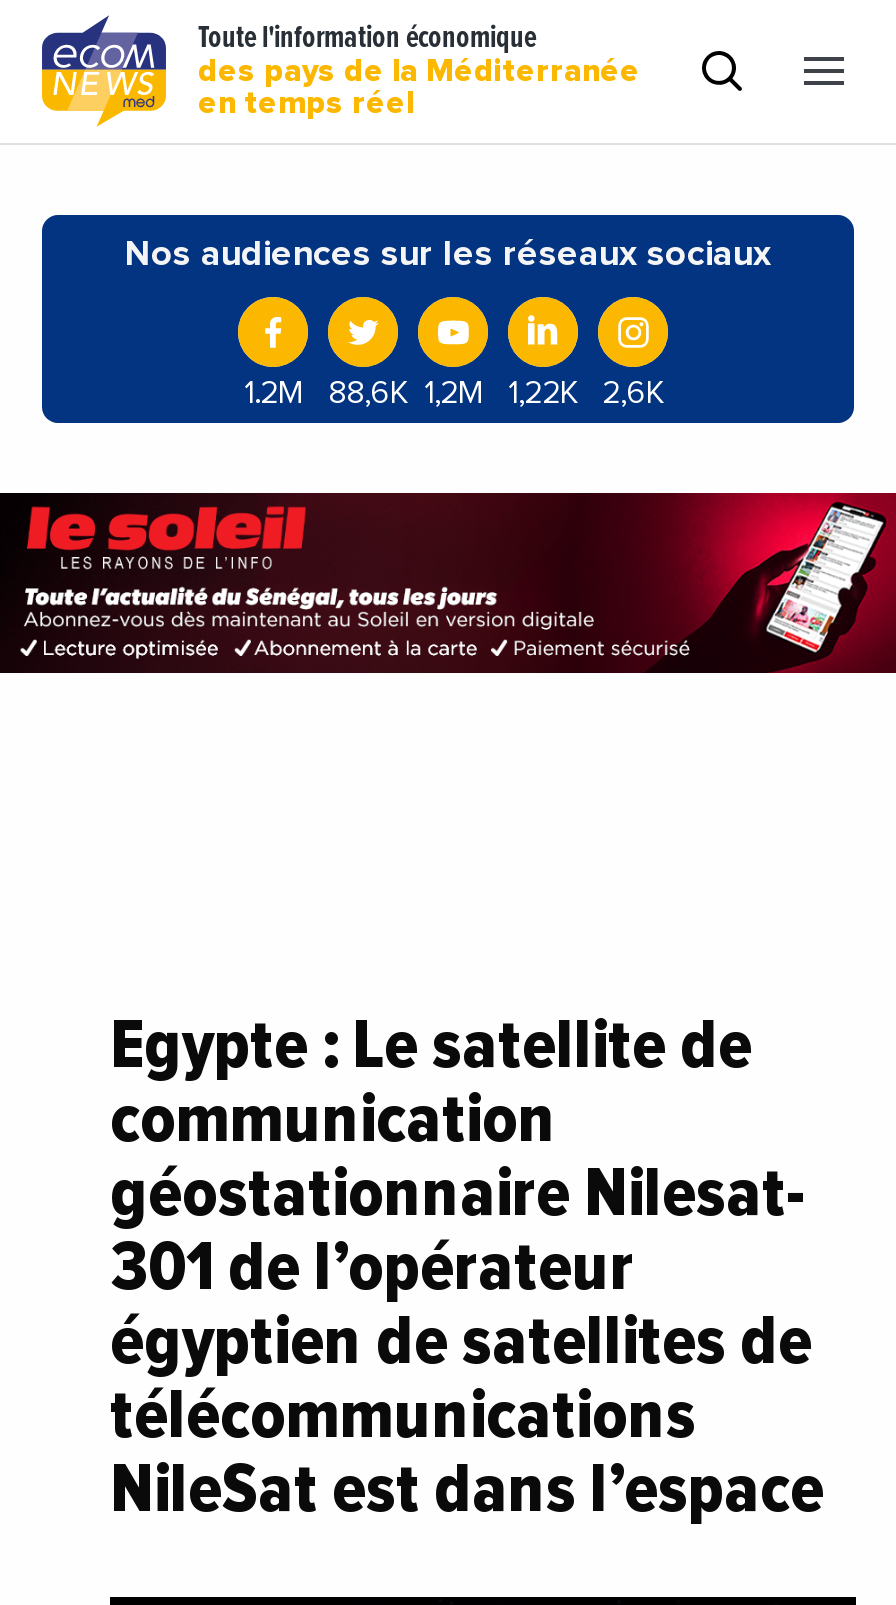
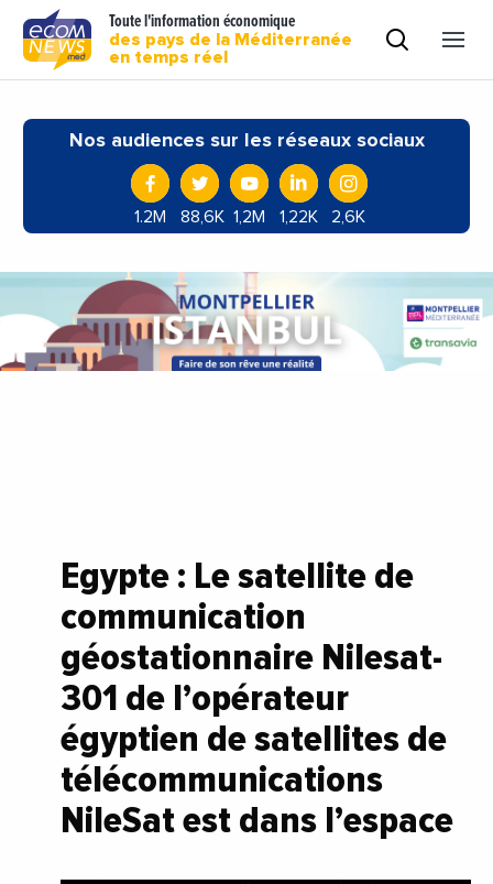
- [image]
+ [image]
